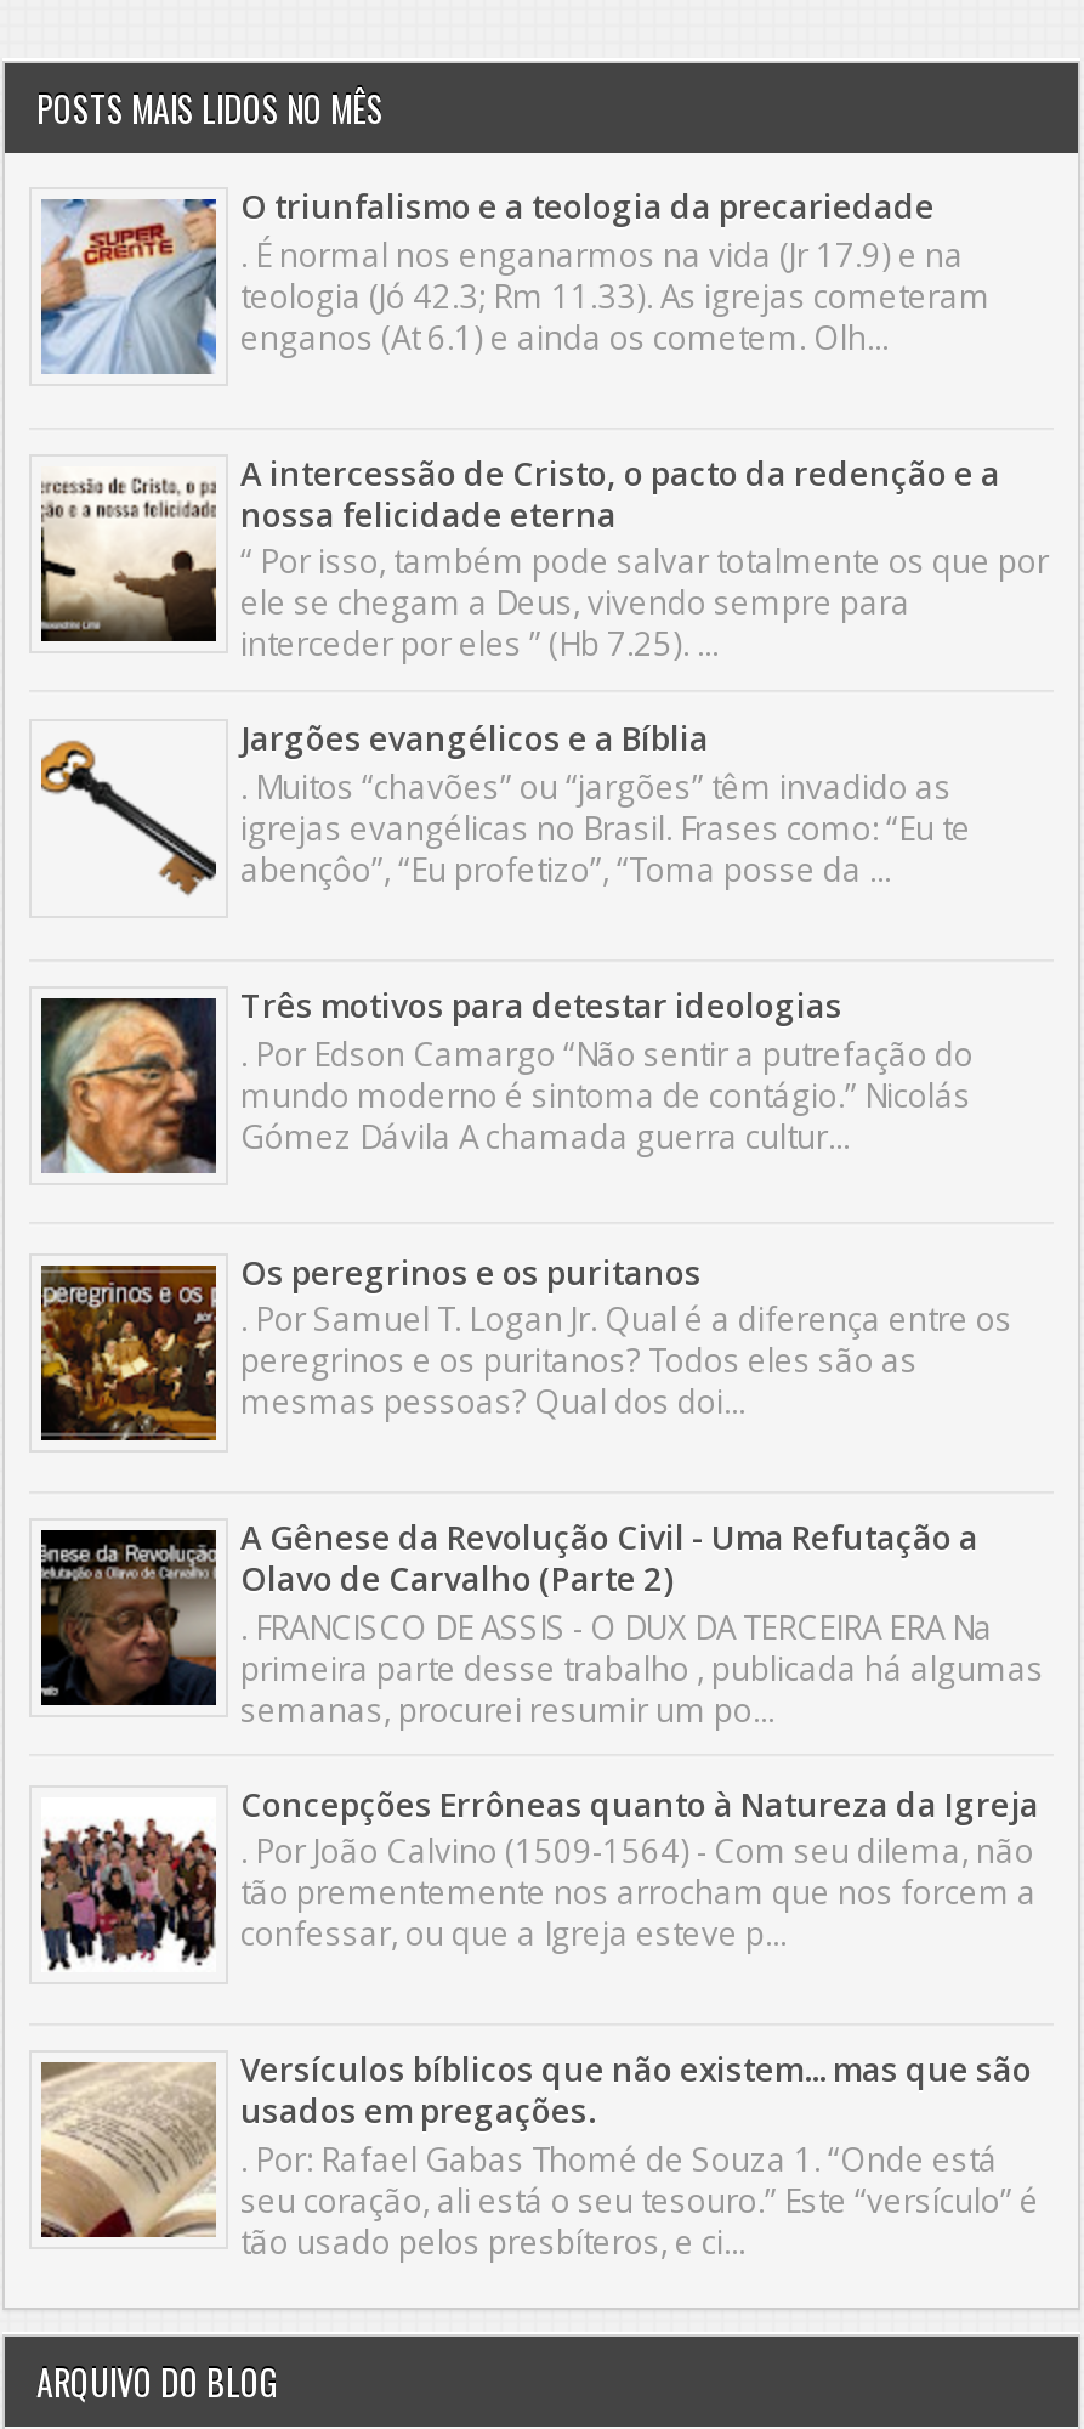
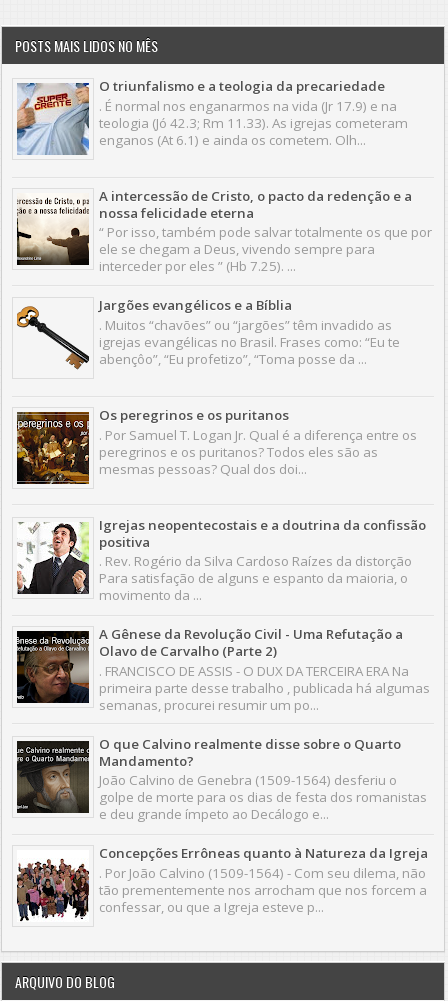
- [image]
- Três motivos para detestar ideologias
- . Por Edson Camargo “Não sentir a putrefação do
- mundo moderno é sintoma de contágio.” Nicolás
- Gómez Dávila A chamada guerra cultur...

moved up: [image] | Os peregrinos e os puritanos | . Por Samuel T. Logan Jr. Qual é a diferença entre os | peregrinos e os puritanos? Todos eles são as | mesmas pessoas? Qual dos doi...

+ [image]
+ Igrejas neopentecostais e a doutrina da confissão
+ positiva
+ . Rev. Rogério da Silva Cardoso Raízes da distorção
+ Para satisfação de alguns e espanto da maioria, o
+ movimento da ...

+ [image]
+ O que Calvino realmente disse sobre o Quarto
+ Mandamento?
+ João Calvino de Genebra (1509-1564) desferiu o
+ golpe de morte para os dias de festa dos romanistas
+ e deu grande ímpeto ao Decálogo e...

moved down: [image] | Concepções Errôneas quanto à Natureza da Igreja | . Por João Calvino (1509-1564) - Com seu dilema, não | tão prementemente nos arrocham que nos forcem a | confessar, ou que a Igreja esteve p...

- [image]
- Versículos bíblicos que não existem... mas que são
- usados em pregações.
- . Por: Rafael Gabas Thomé de Souza 1. “Onde está
- seu coração, ali está o seu tesouro.” Este “versículo” é
- tão usado pelos presbíteros, e ci...
